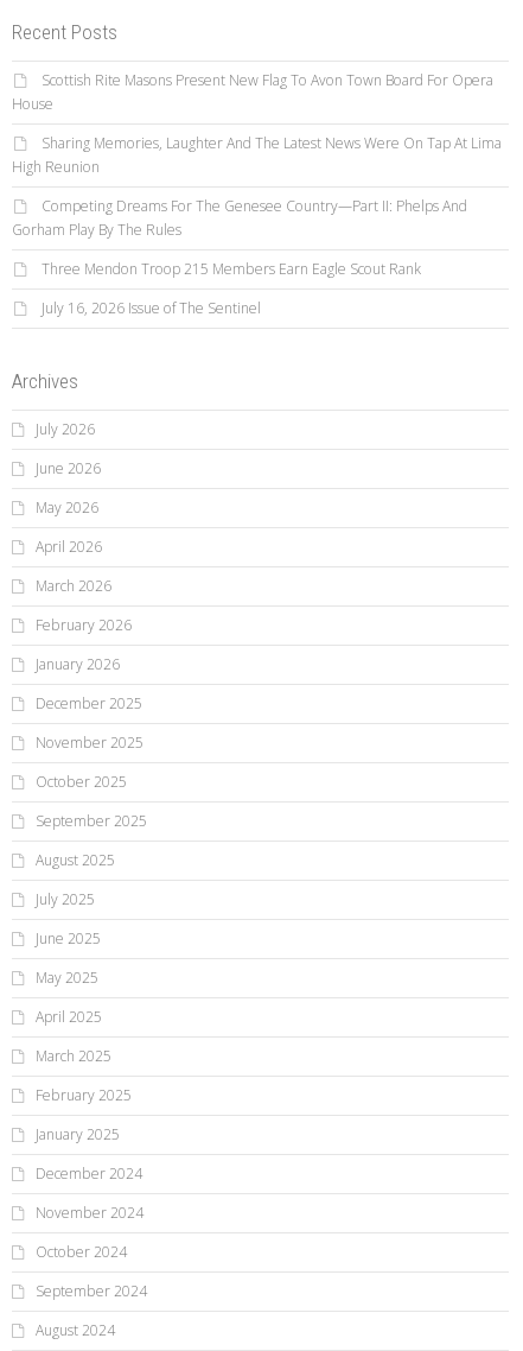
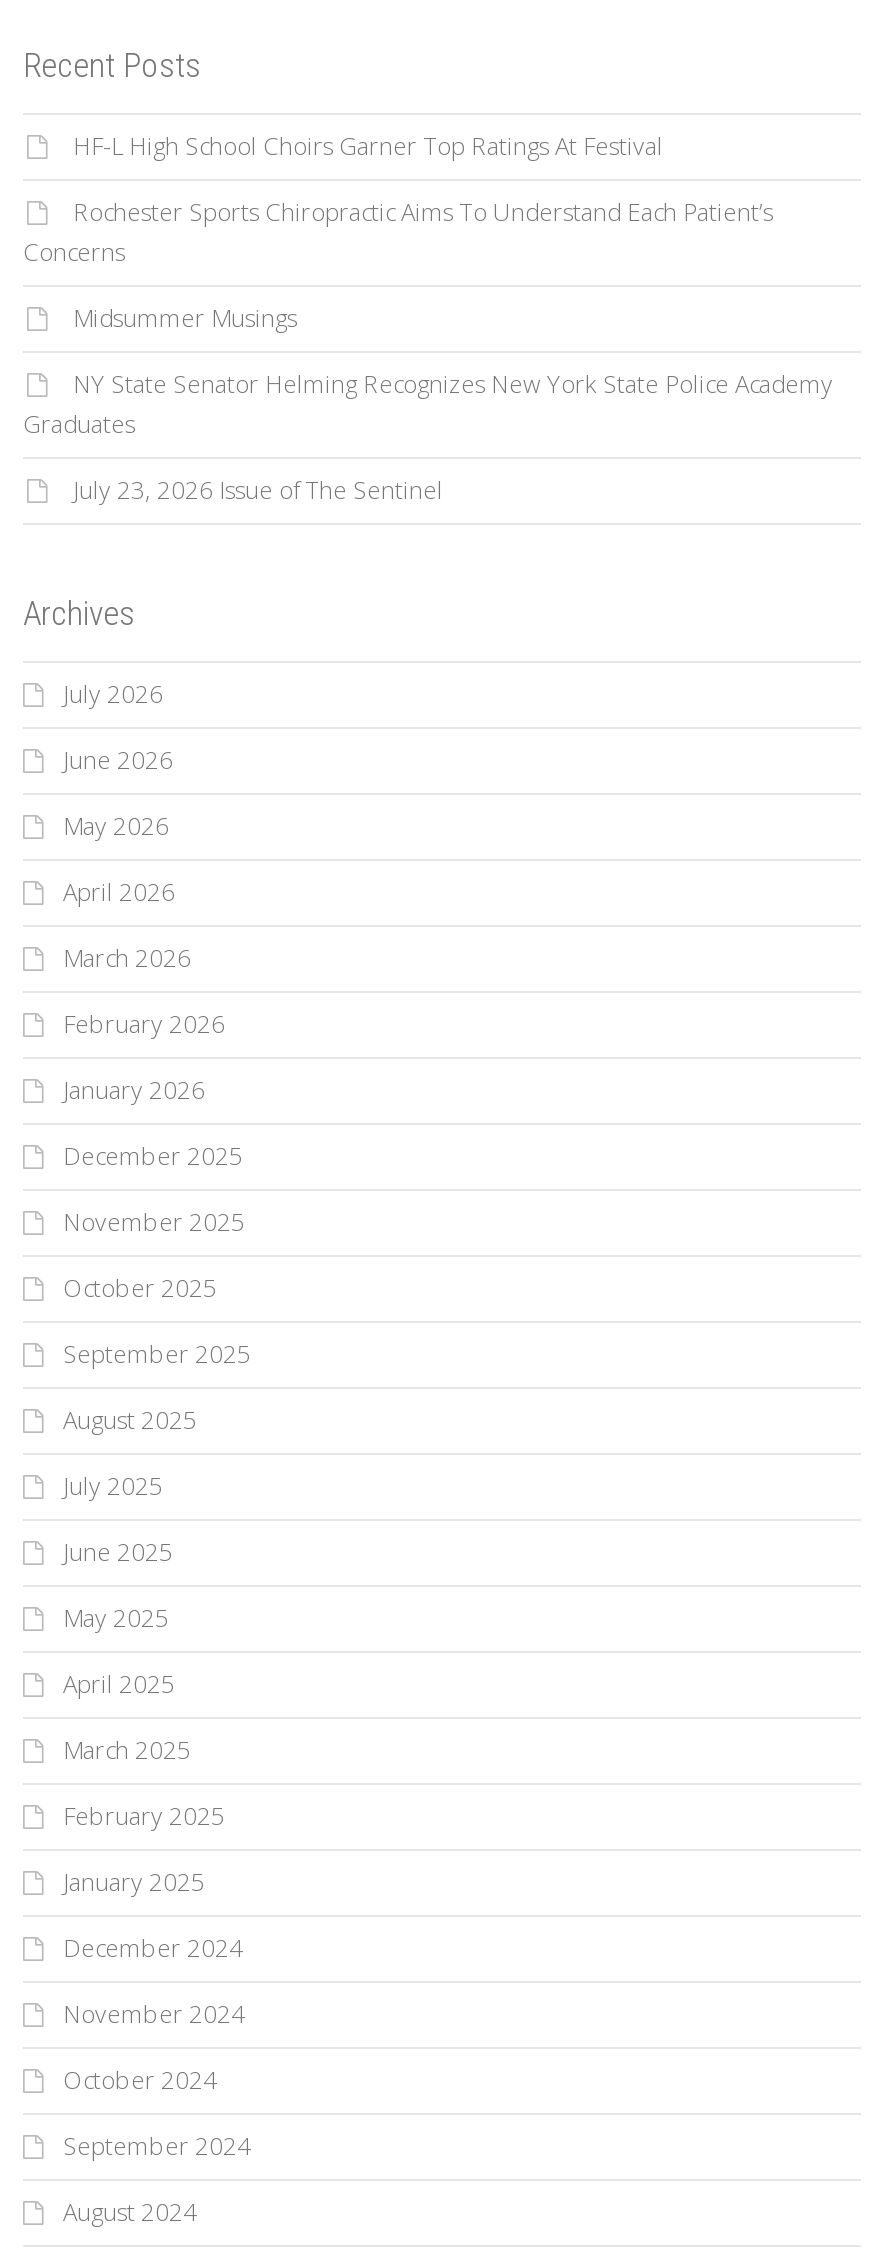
- Scottish Rite Masons Present New Flag To Avon Town Board For Opera
- House
+ HF-L High School Choirs Garner Top Ratings At Festival

- Sharing Memories, Laughter And The Latest News Were On Tap At Lima
- High Reunion
+ Rochester Sports Chiropractic Aims To Understand Each Patient’s
+ Concerns

- Competing Dreams For The Genesee Country—Part II: Phelps And
- Gorham Play By The Rules
+ Midsummer Musings

- Three Mendon Troop 215 Members Earn Eagle Scout Rank
+ NY State Senator Helming Recognizes New York State Police Academy
+ Graduates

- July 16, 2026 Issue of The Sentinel
+ July 23, 2026 Issue of The Sentinel
